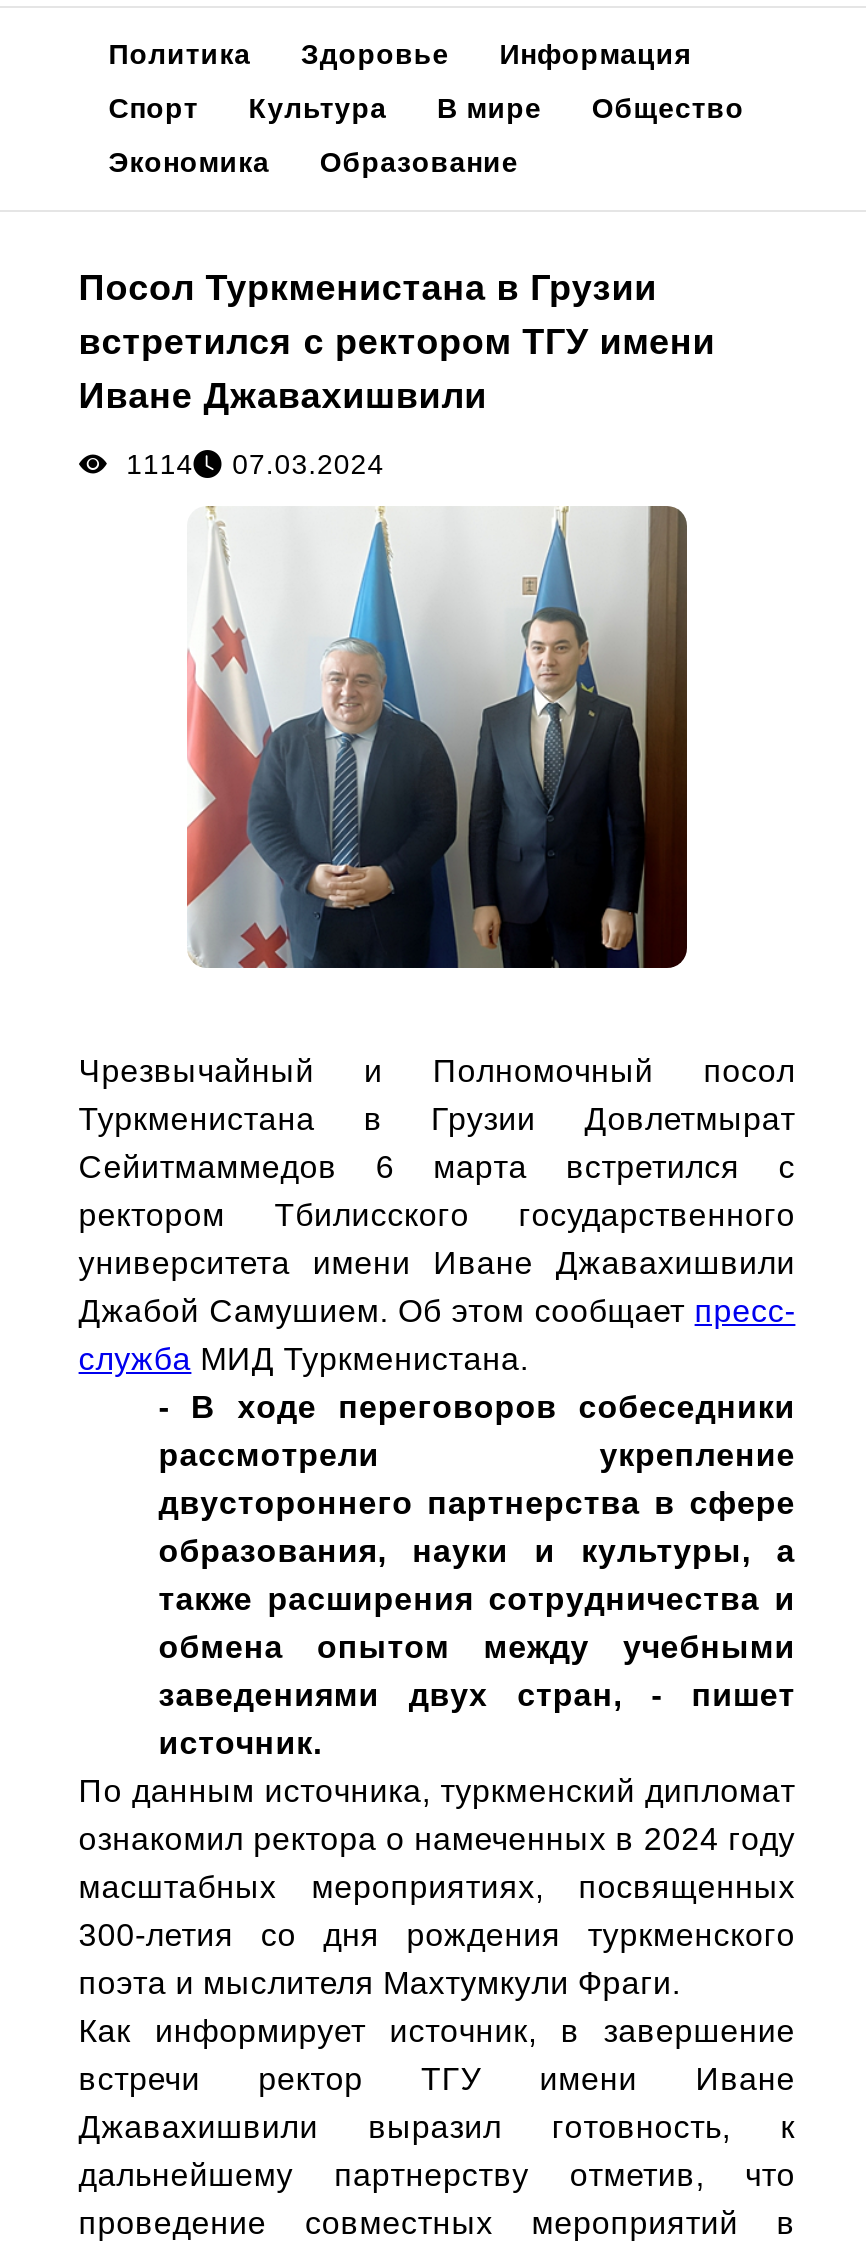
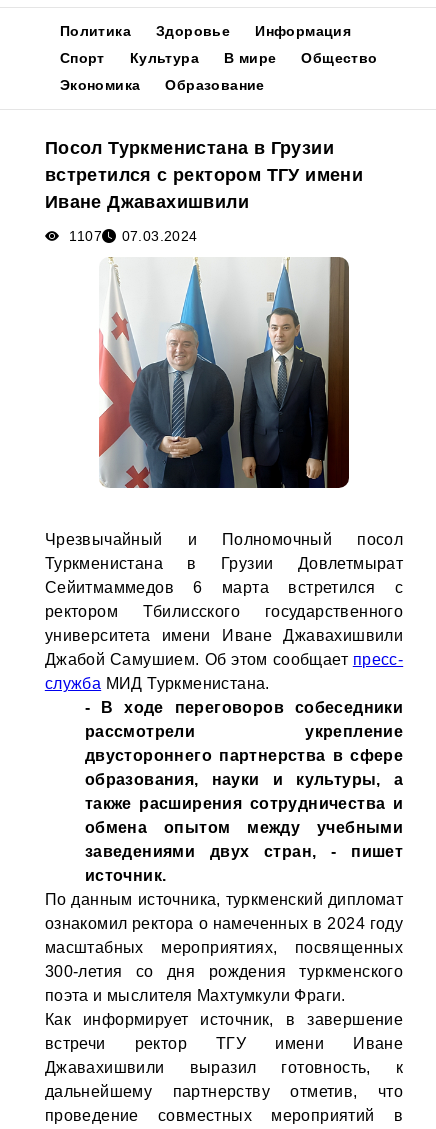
- 1114 07.03.2024
+ 1107 07.03.2024
